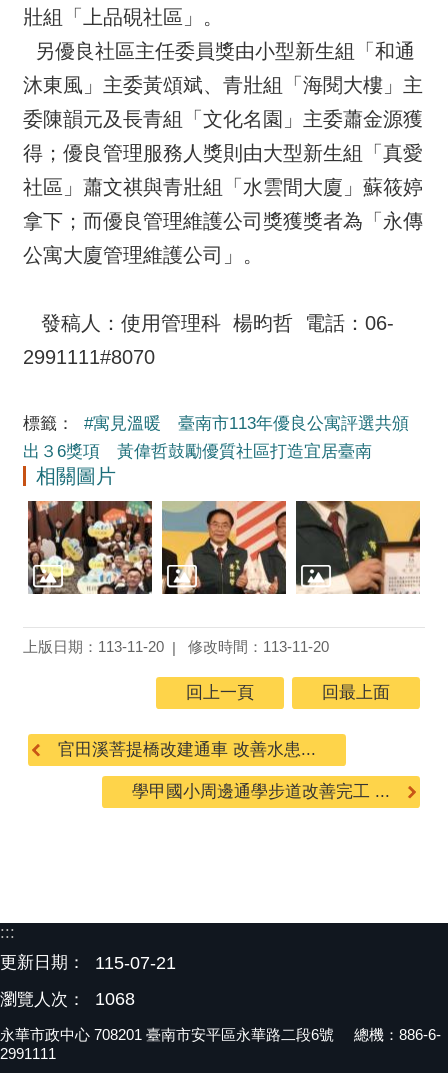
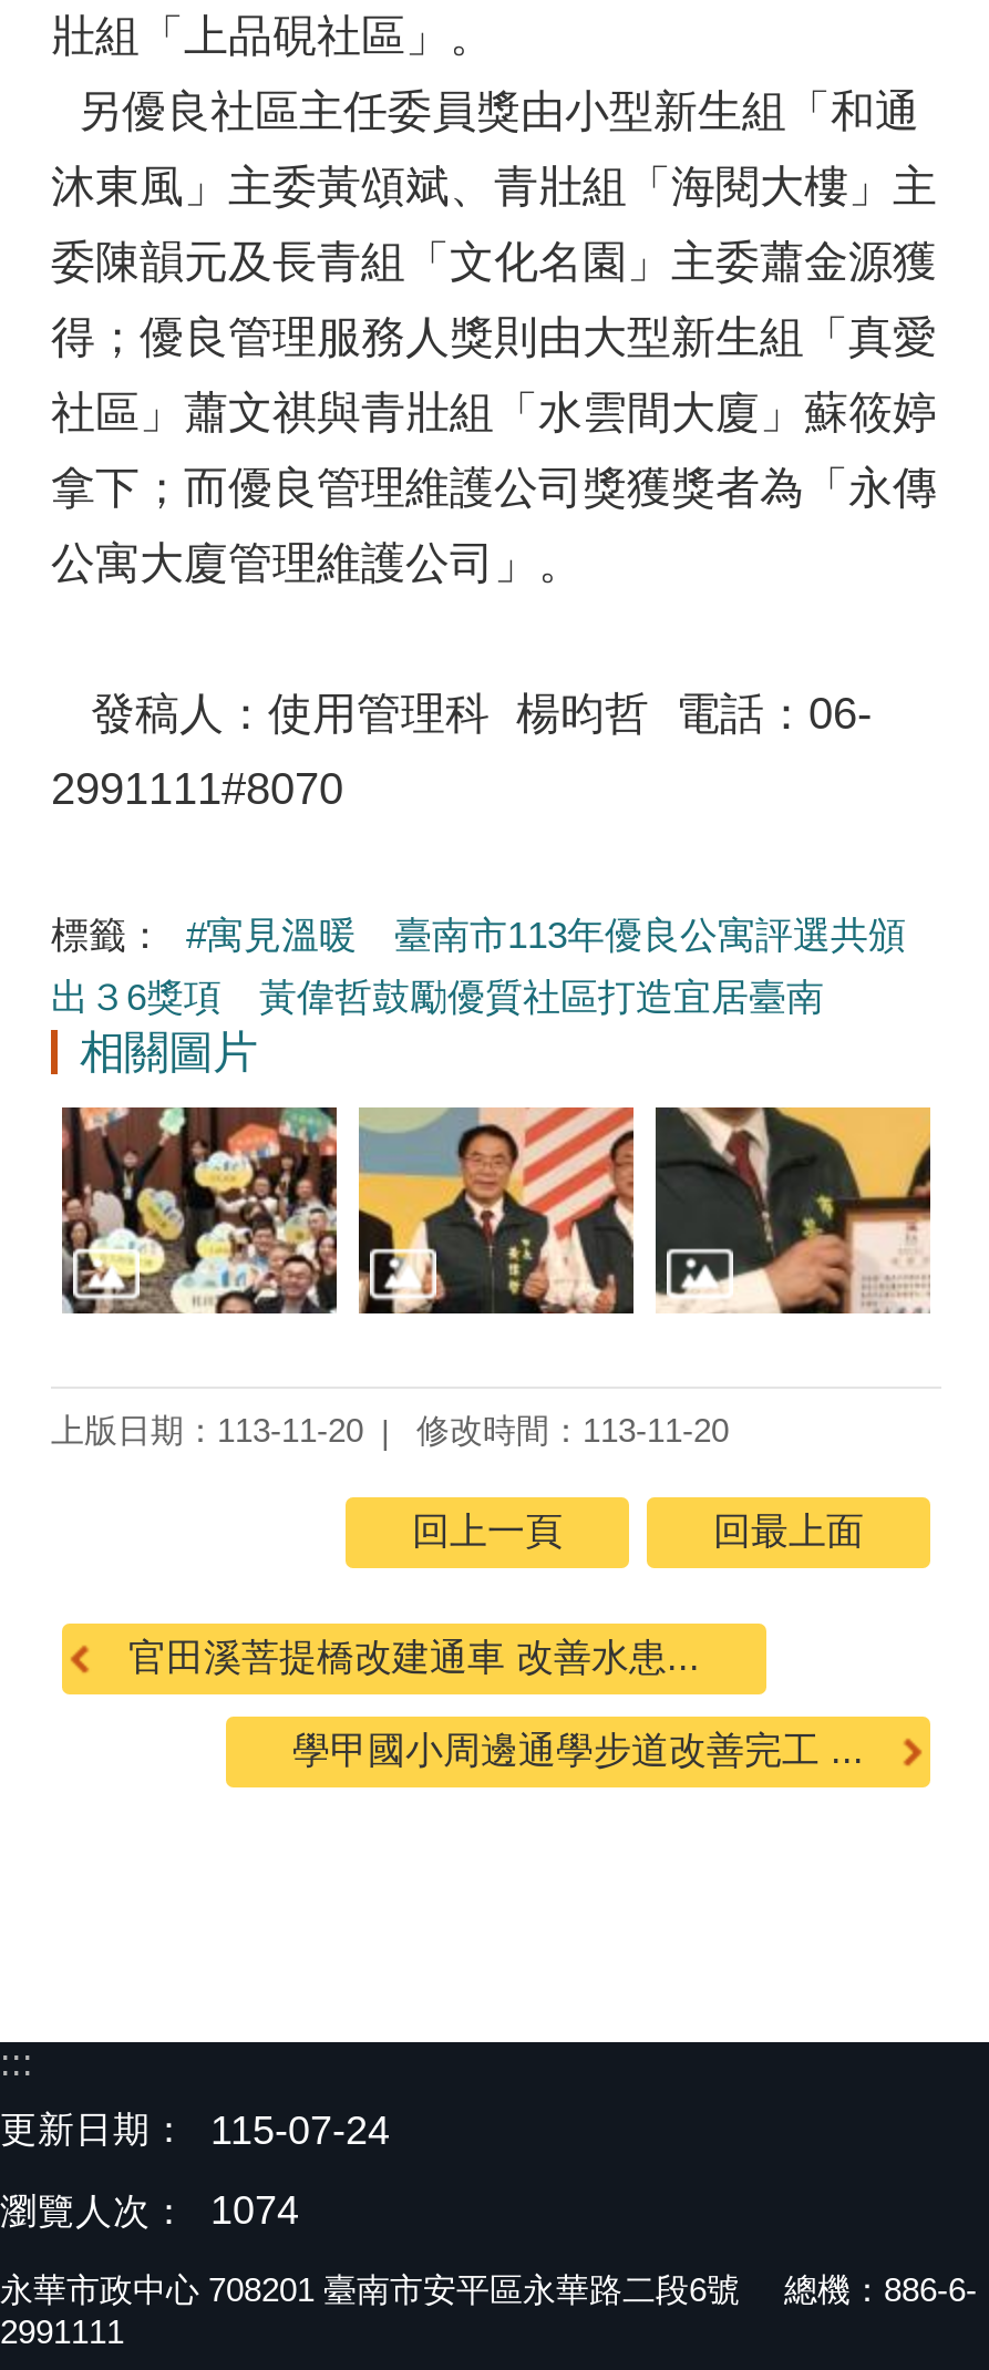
- 更新日期： 115-07-21
+ 更新日期： 115-07-24

- 瀏覽人次： 1068
+ 瀏覽人次： 1074
